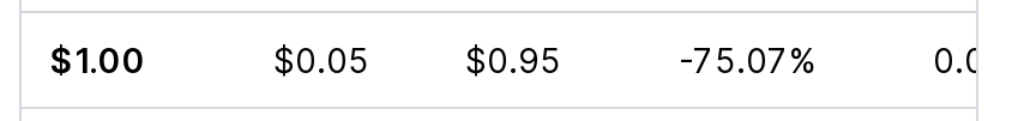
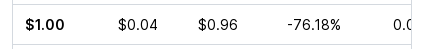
- $0.05
+ $0.04

- $0.95
+ $0.96

- -75.07%
+ -76.18%
